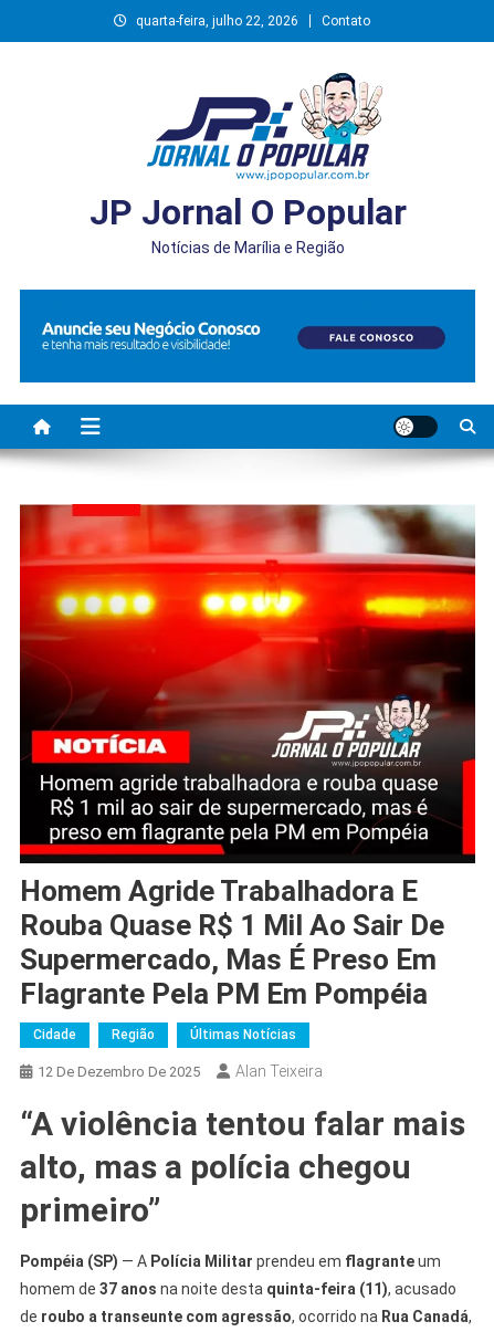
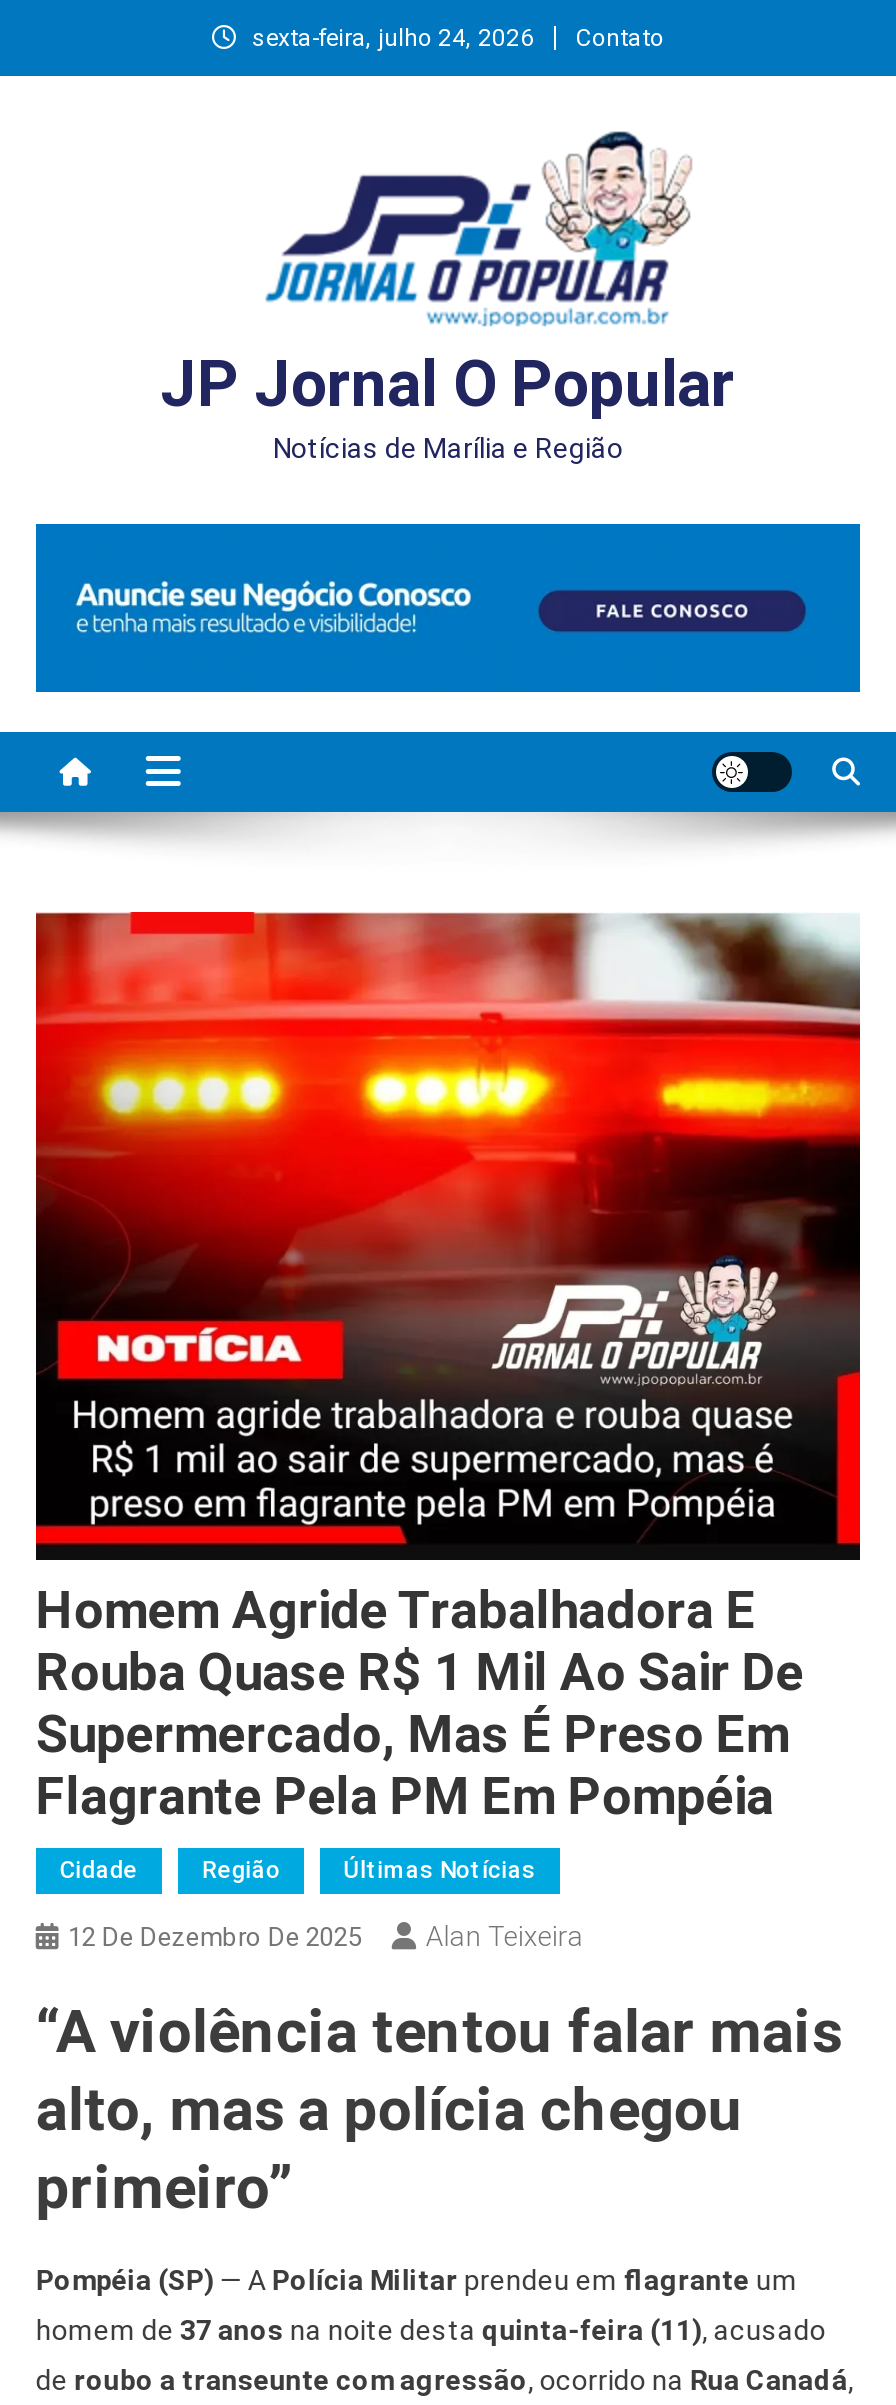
- quarta-feira, julho 22, 2026
+ sexta-feira, julho 24, 2026
